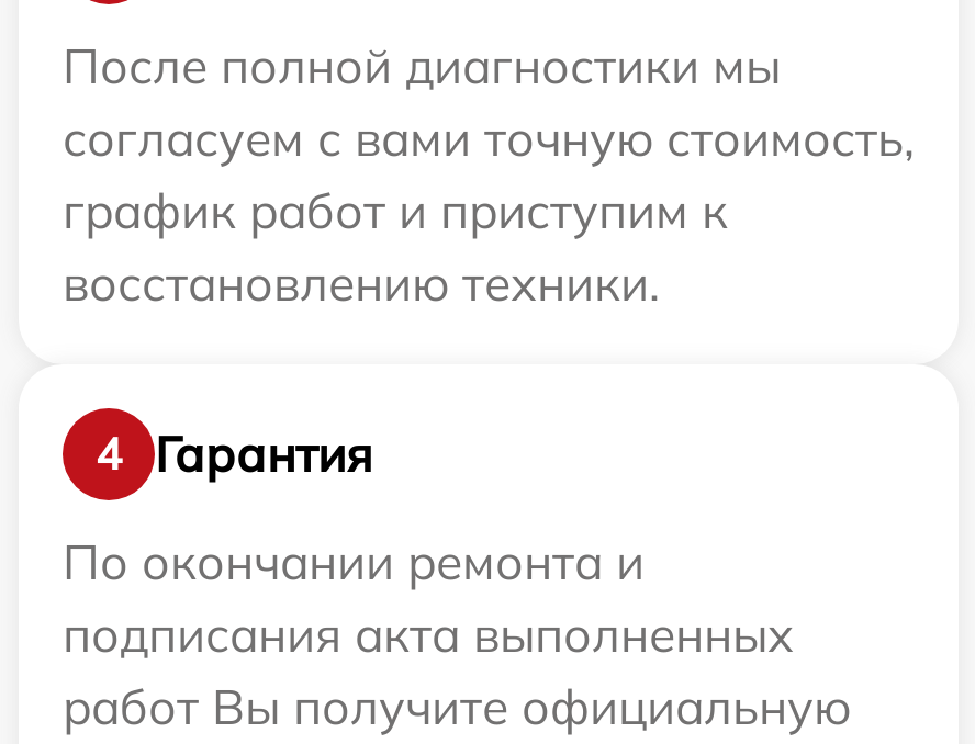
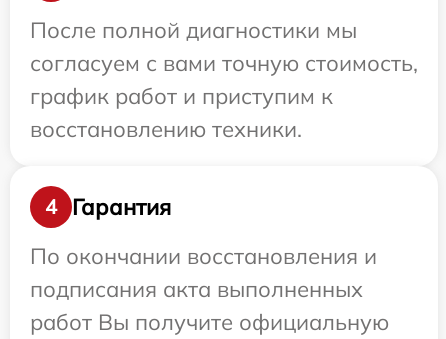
- По окончании ремонта и
+ По окончании восстановления и
